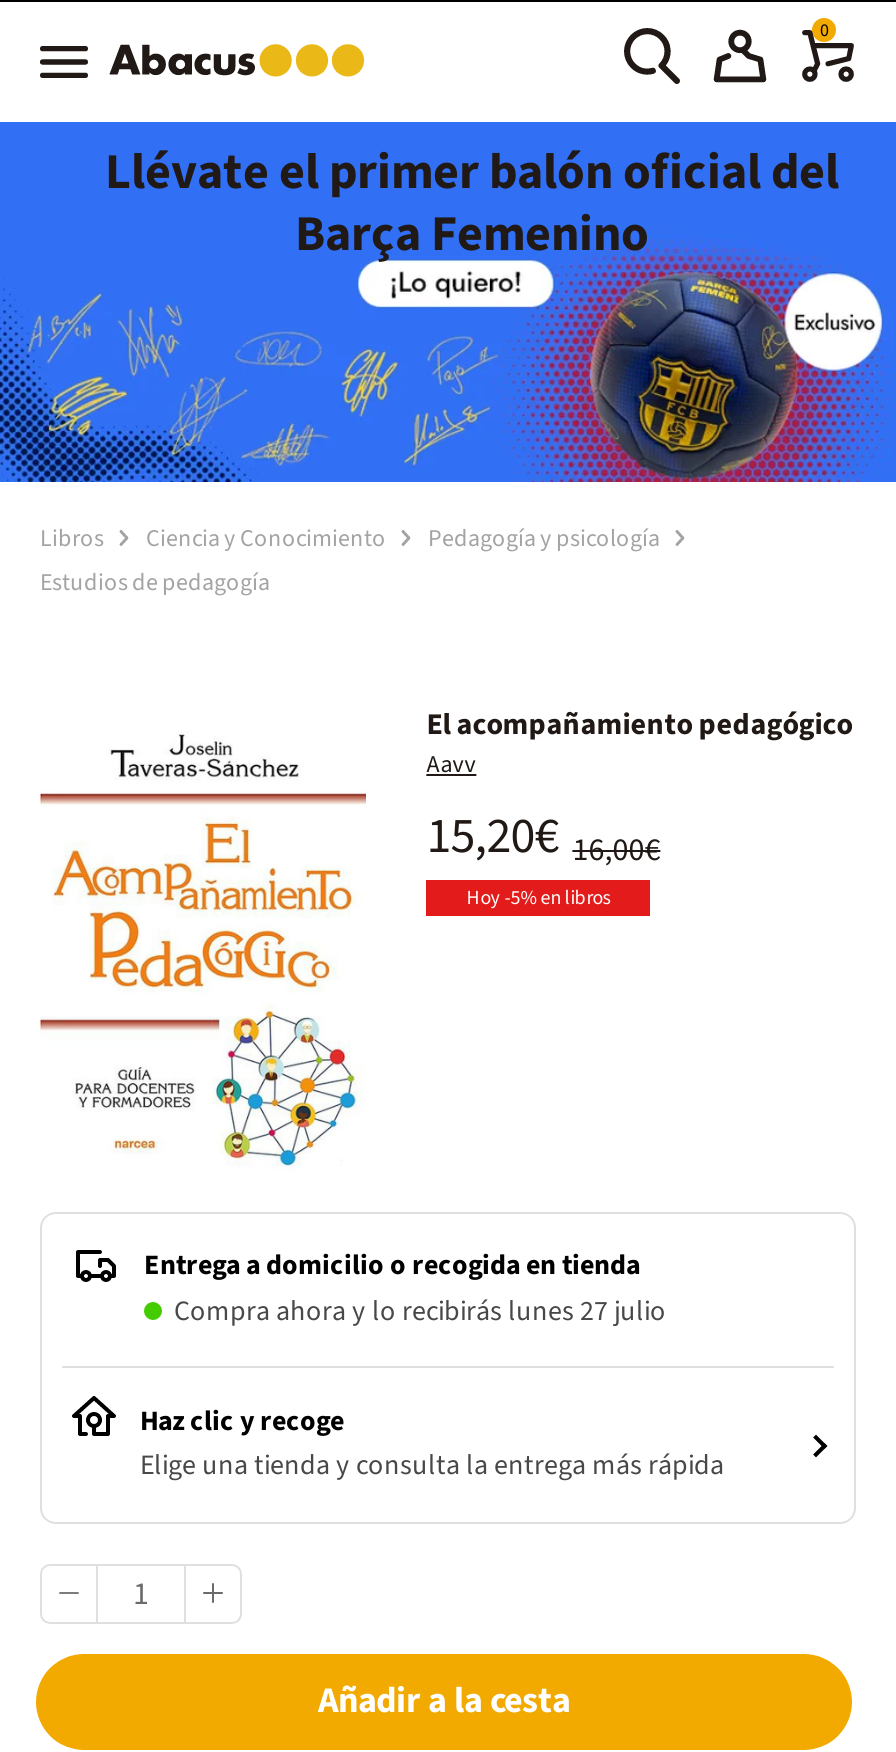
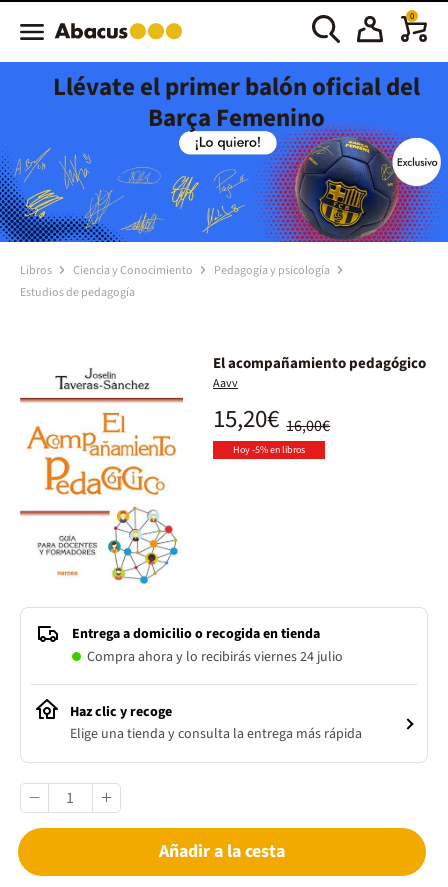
- Compra ahora y lo recibirás lunes 27 julio
+ Compra ahora y lo recibirás viernes 24 julio
